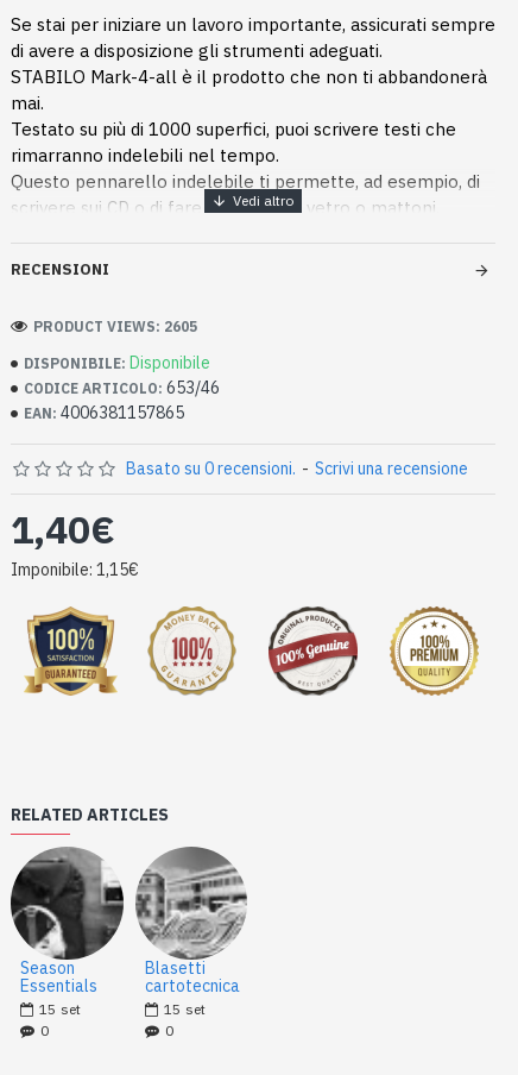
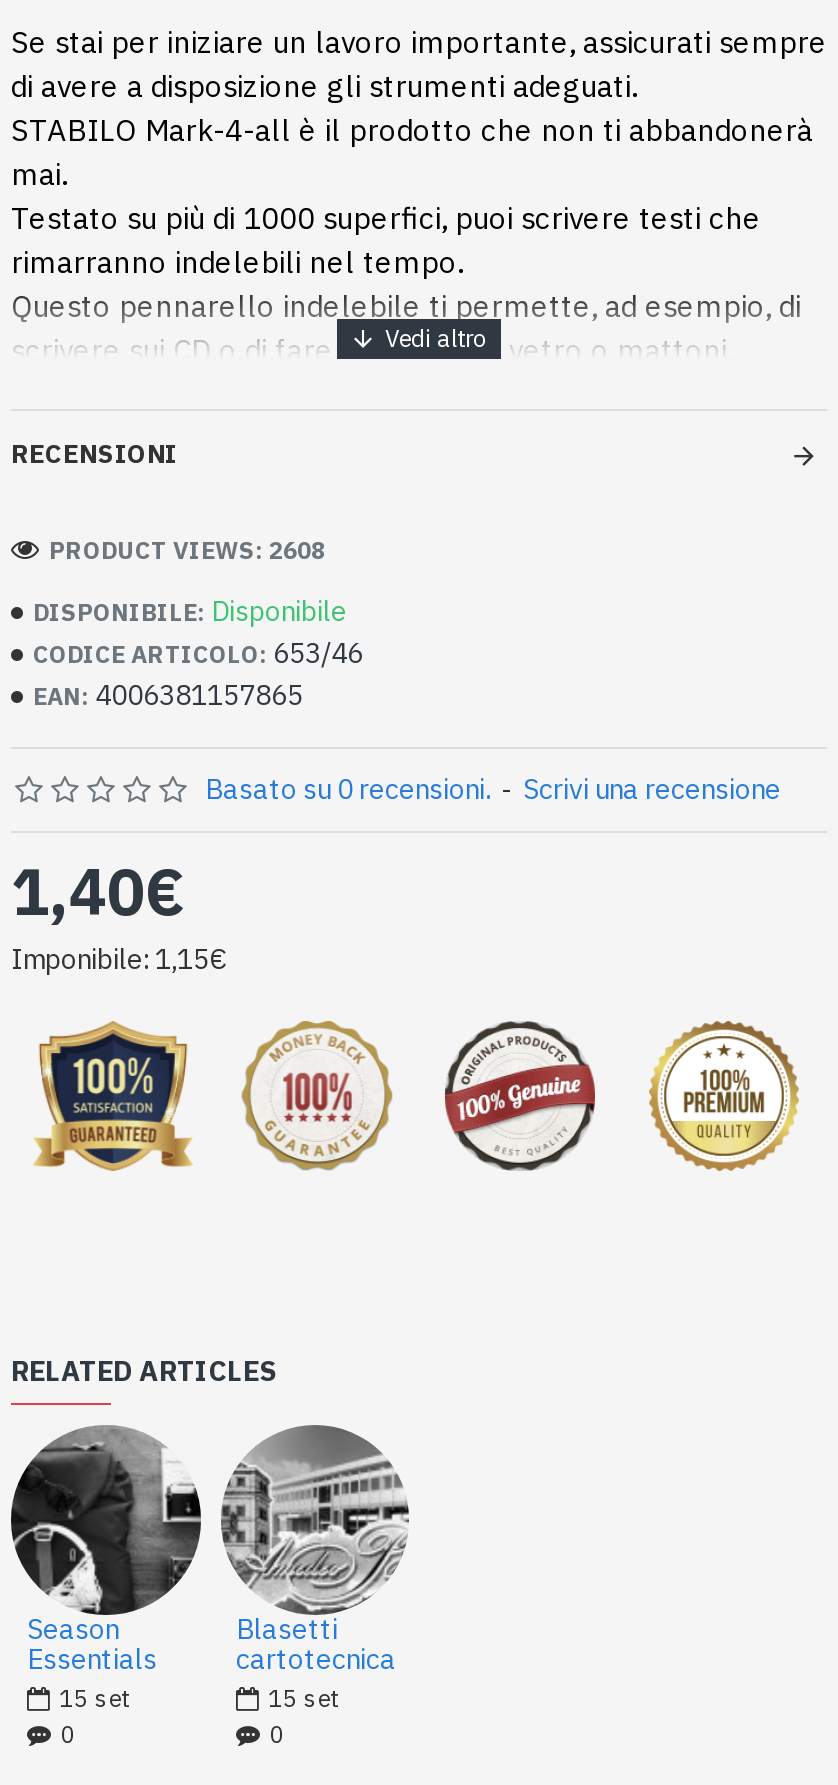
- PRODUCT VIEWS: 2605
+ PRODUCT VIEWS: 2608
